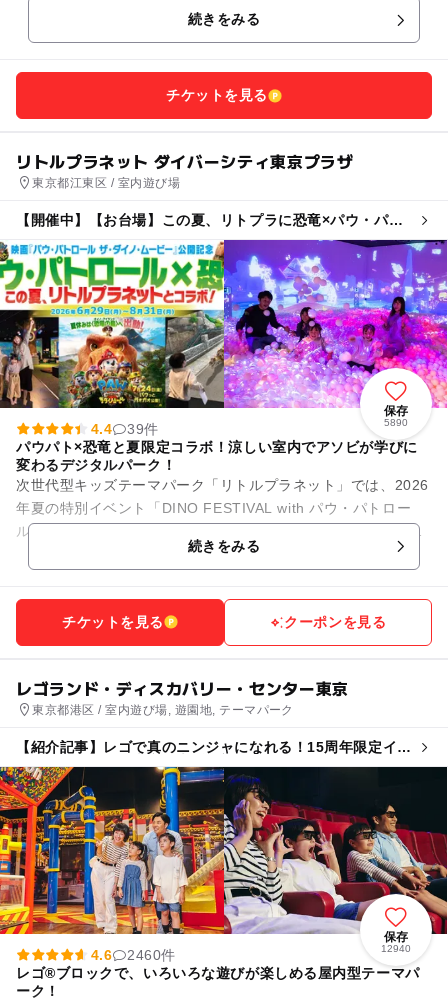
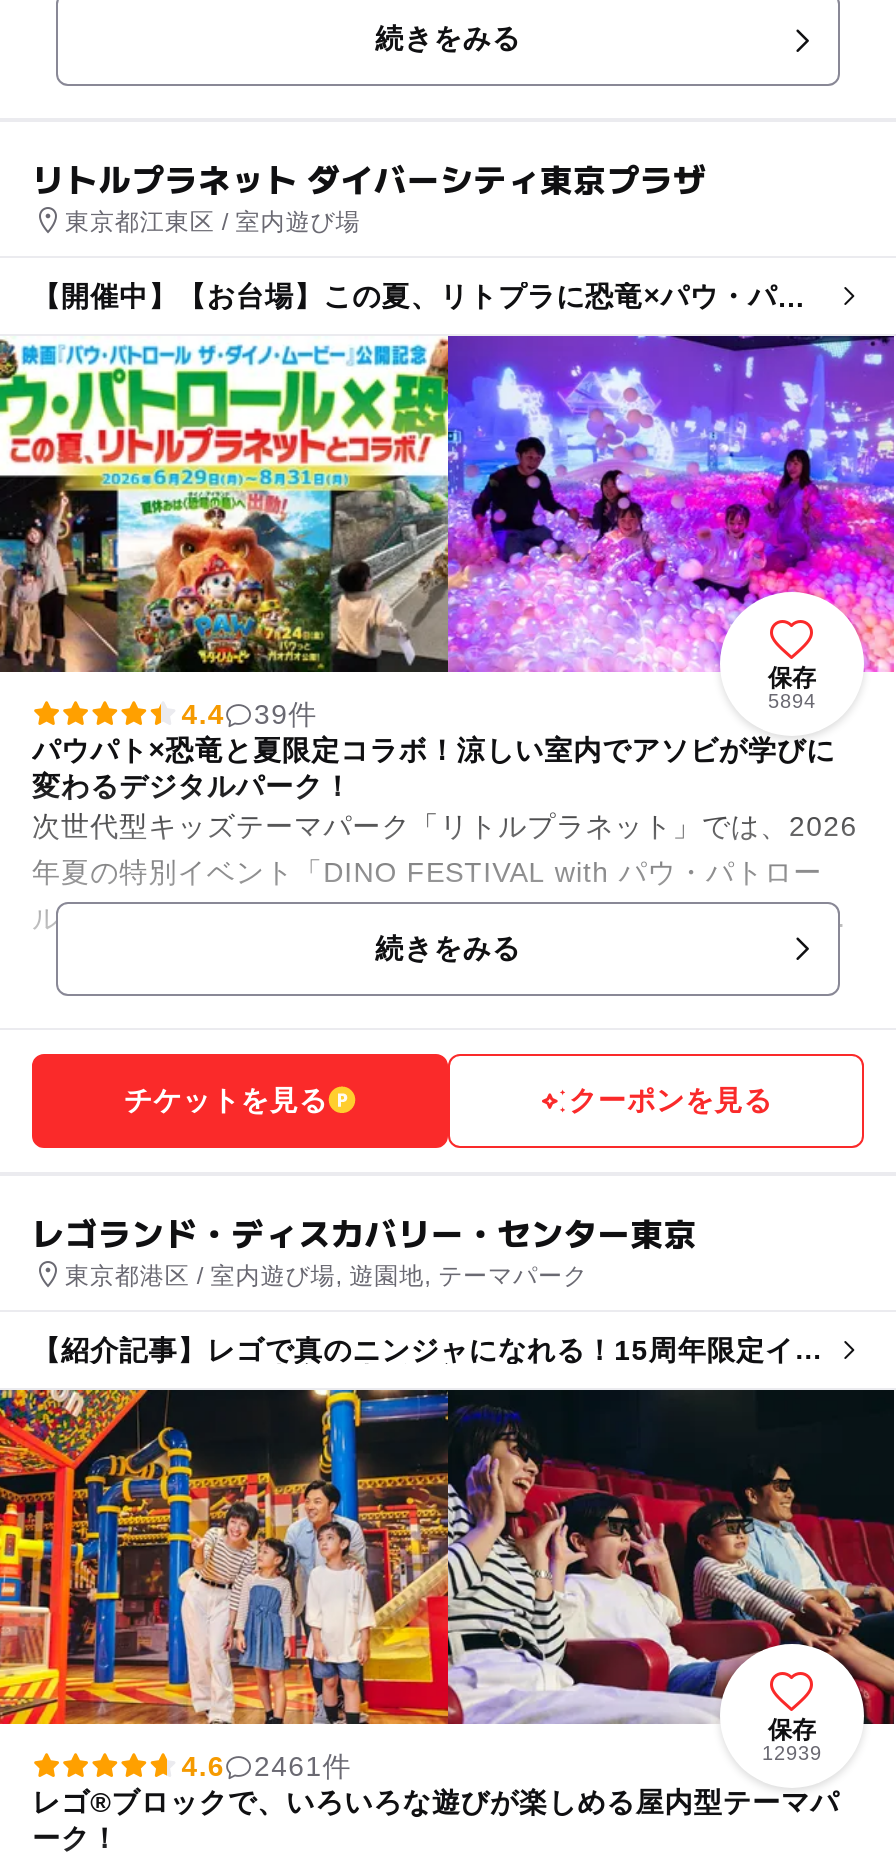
- チケットを見る

- 5890
+ 5894

- 4.6 2460件
+ 4.6 2461件

- 12940
+ 12939
